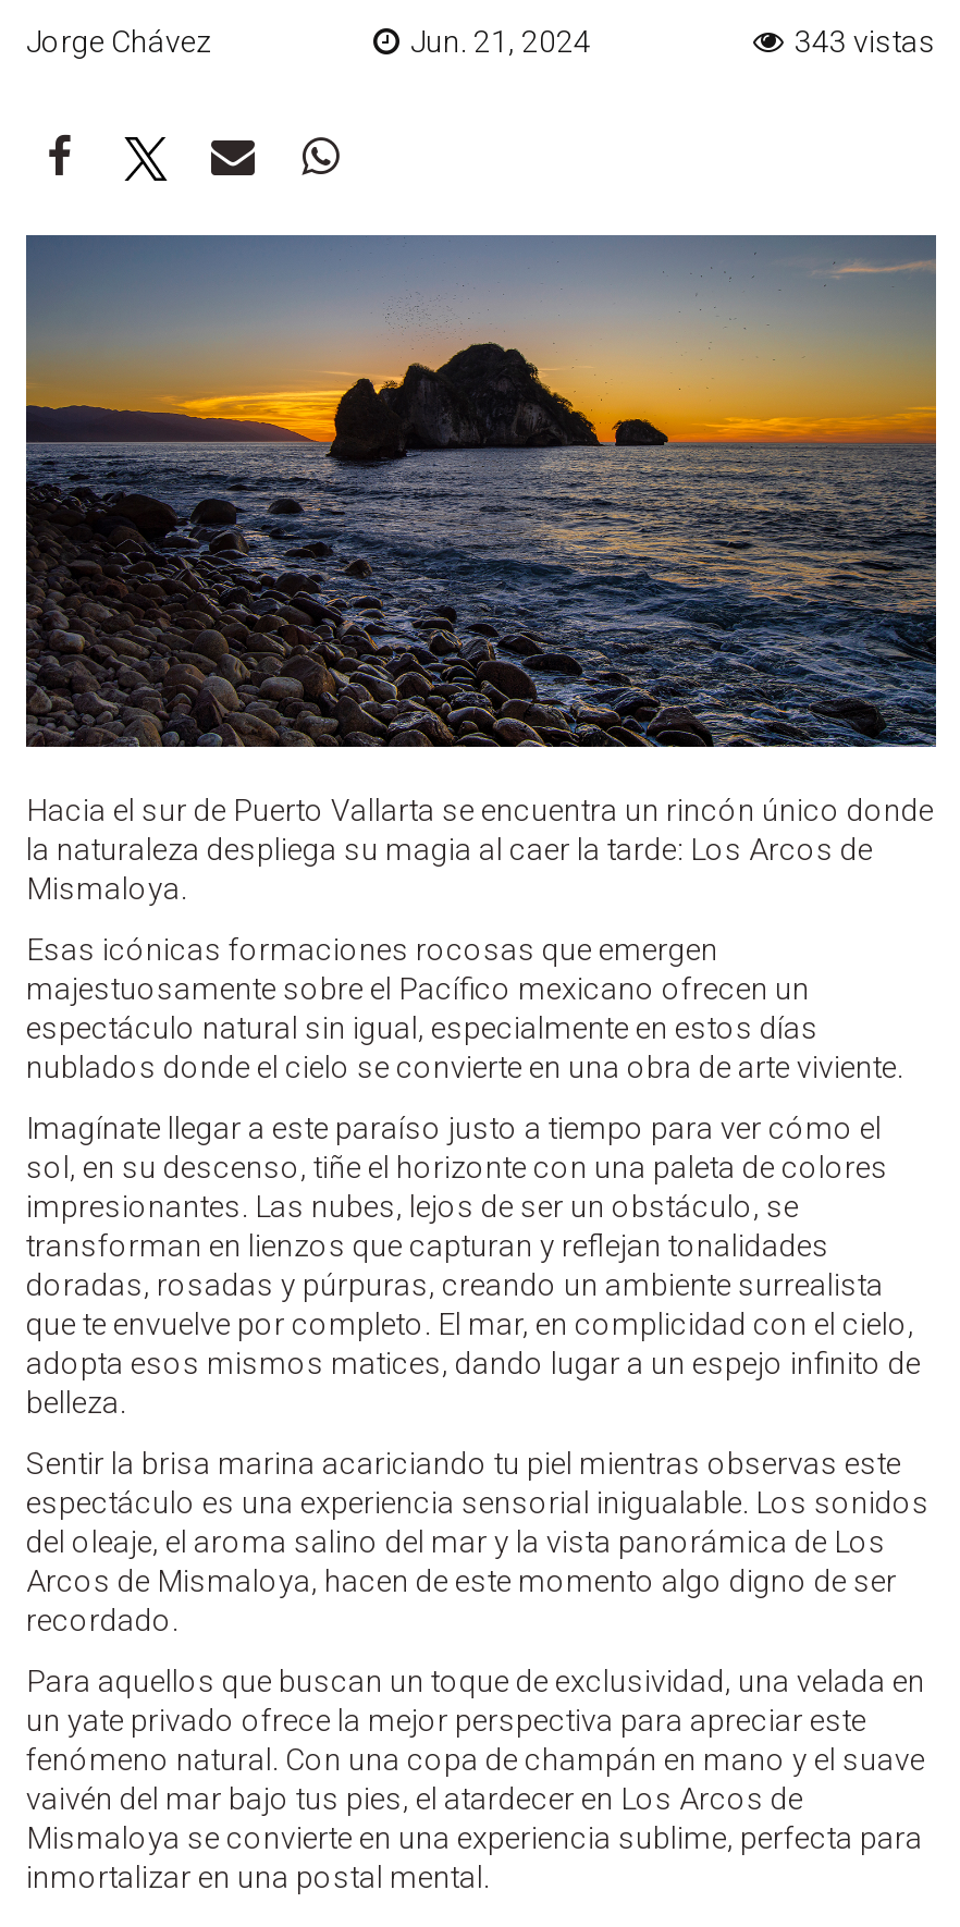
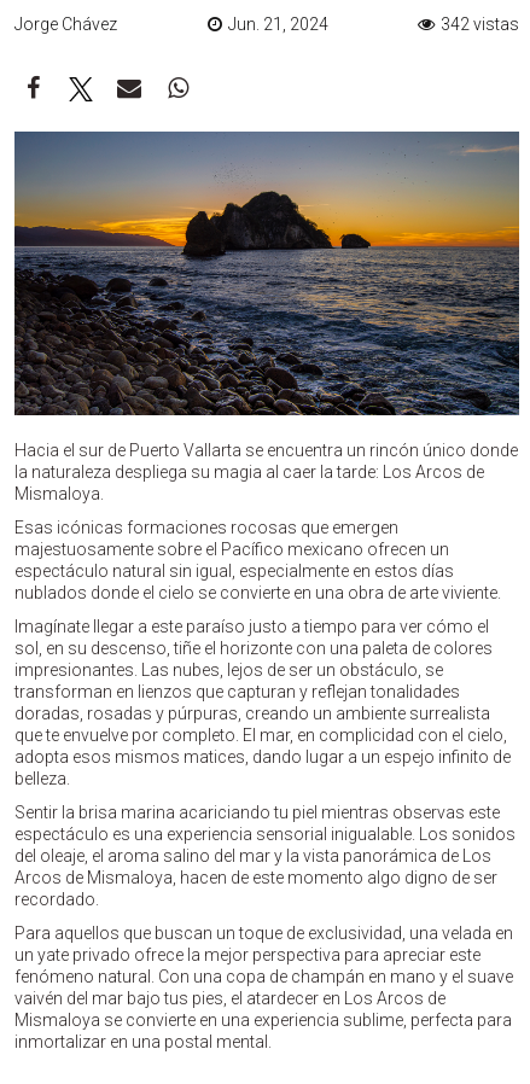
- 343 vistas
+ 342 vistas
